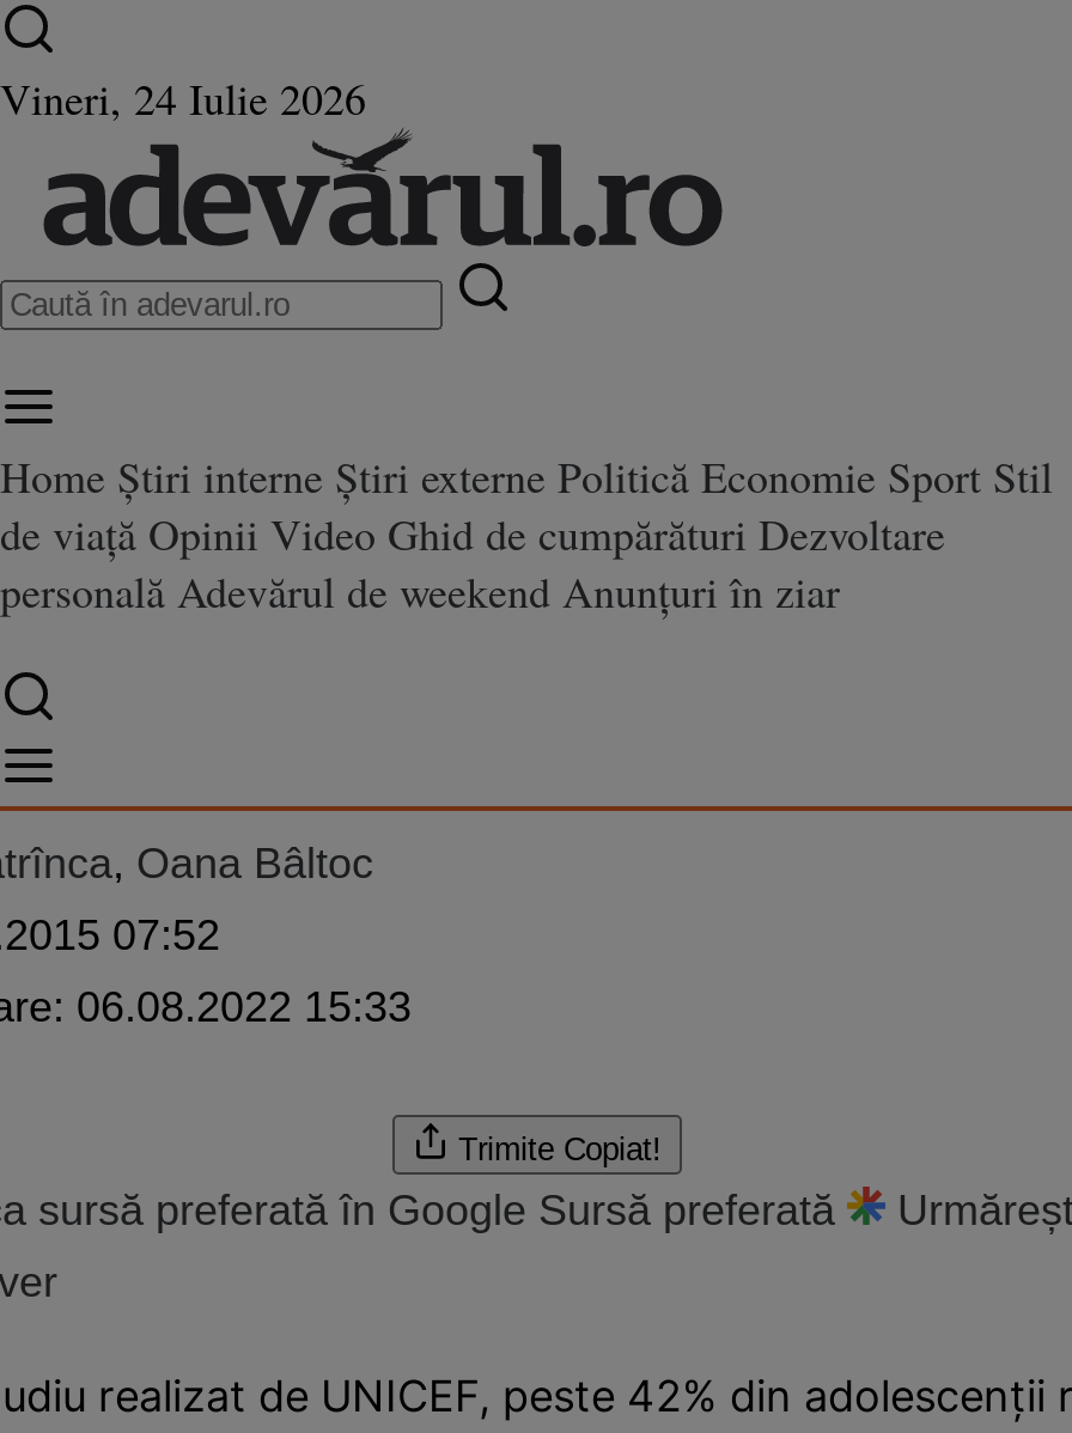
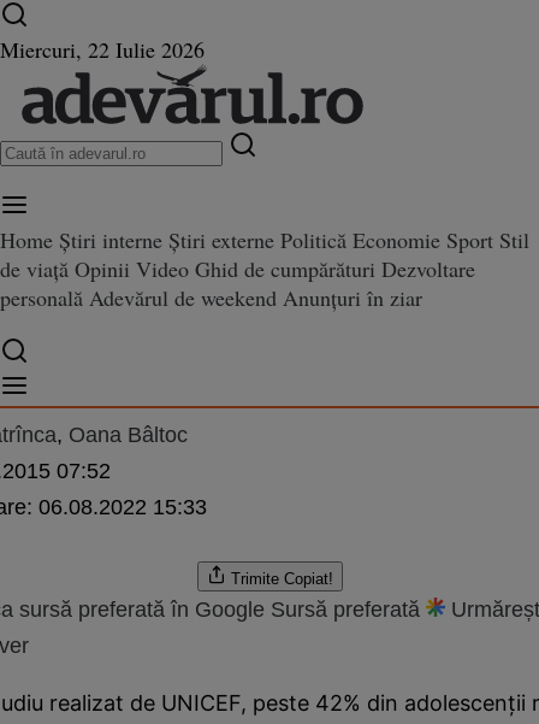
- Vineri, 24 Iulie 2026
+ Miercuri, 22 Iulie 2026
